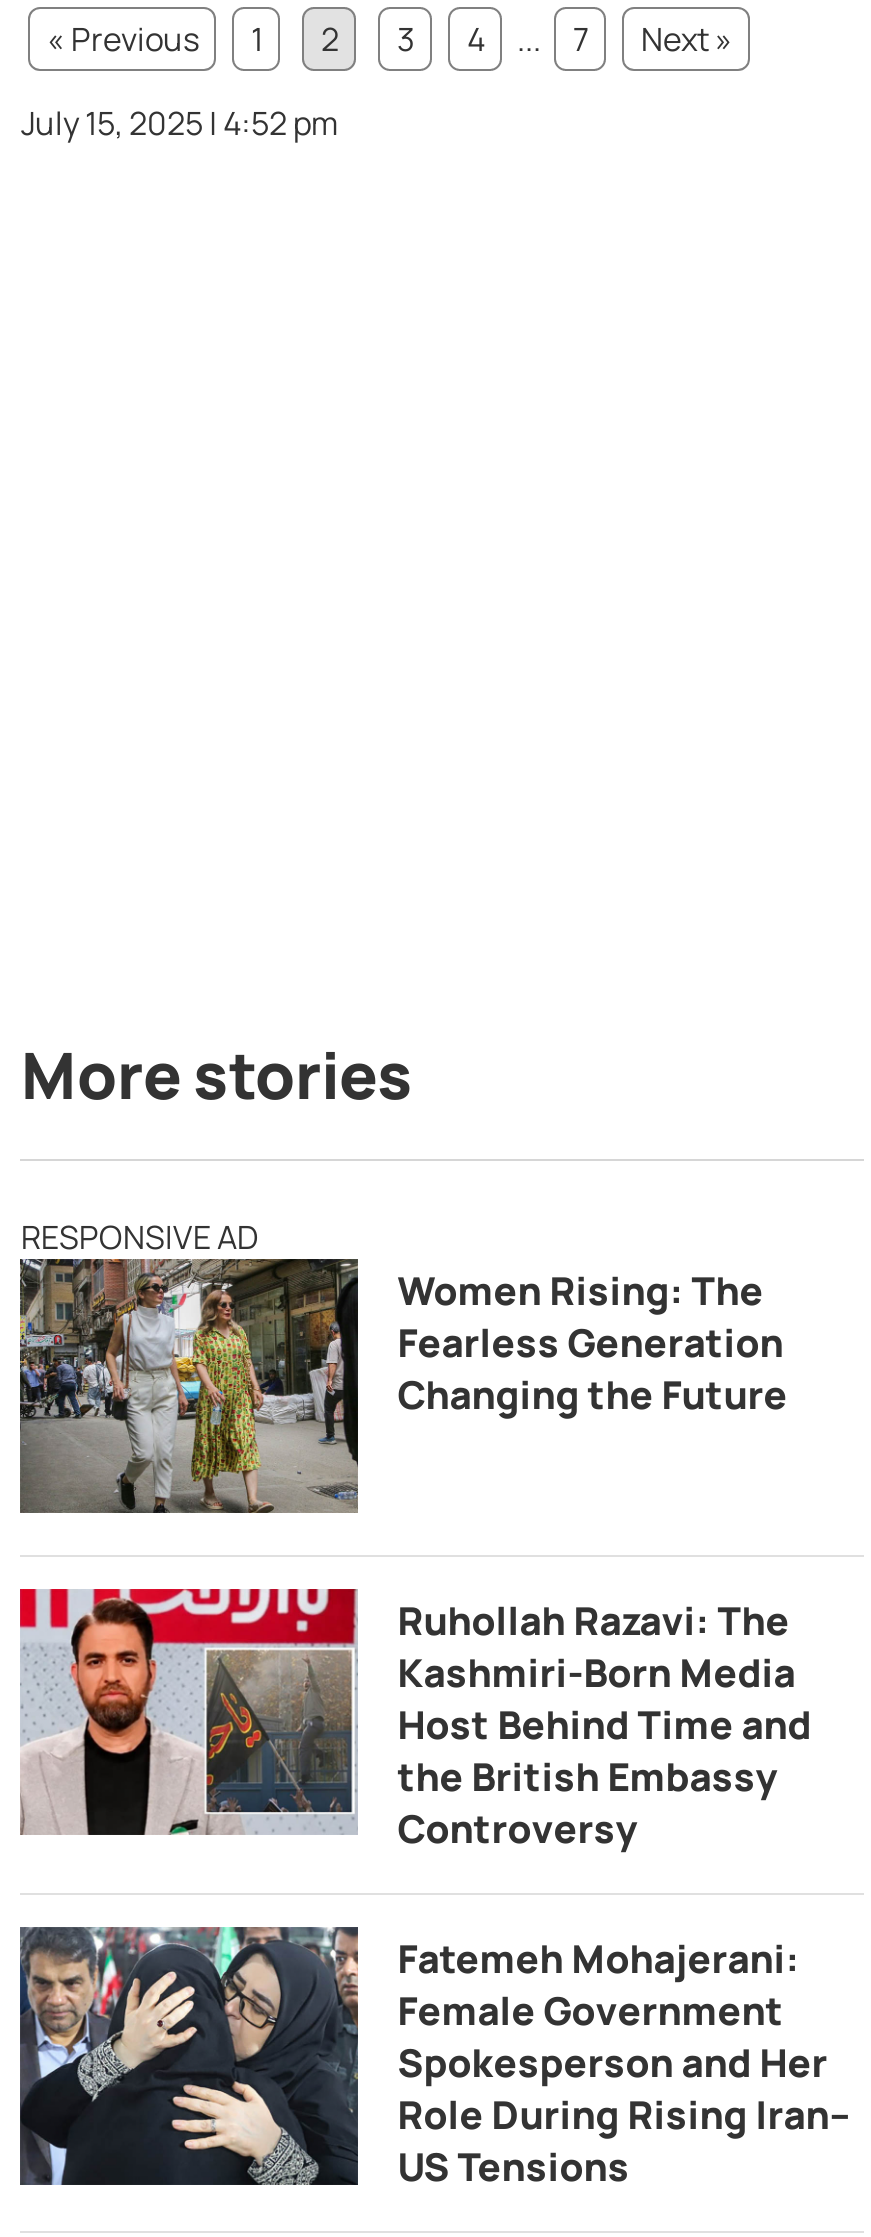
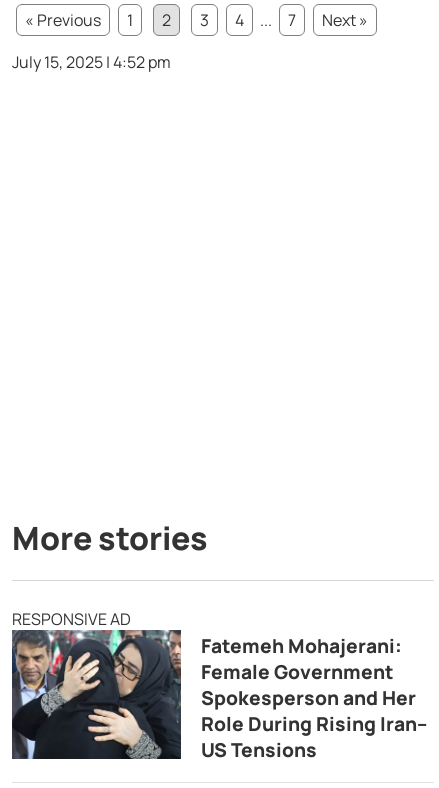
- [image]
- Women Rising: The
- Fearless Generation
- Changing the Future

- [image]
- Ruhollah Razavi: The
- Kashmiri-Born Media
- Host Behind Time and
- the British Embassy
- Controversy
